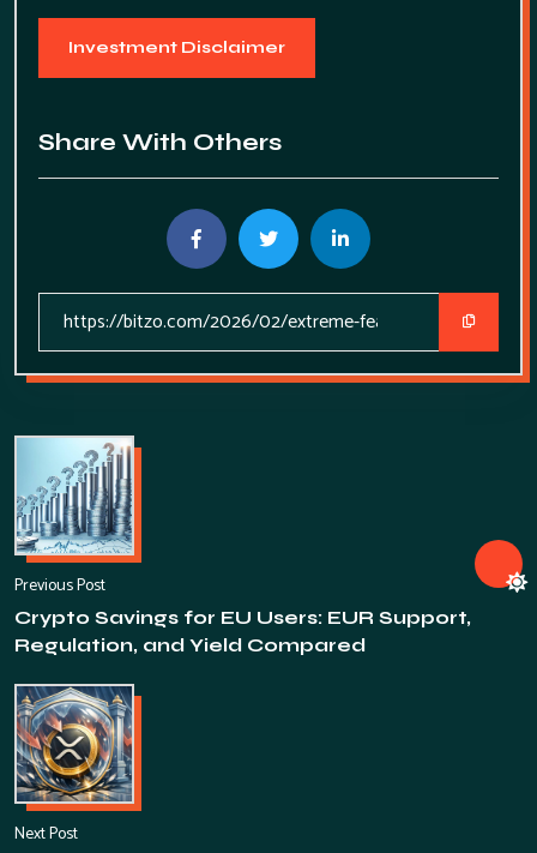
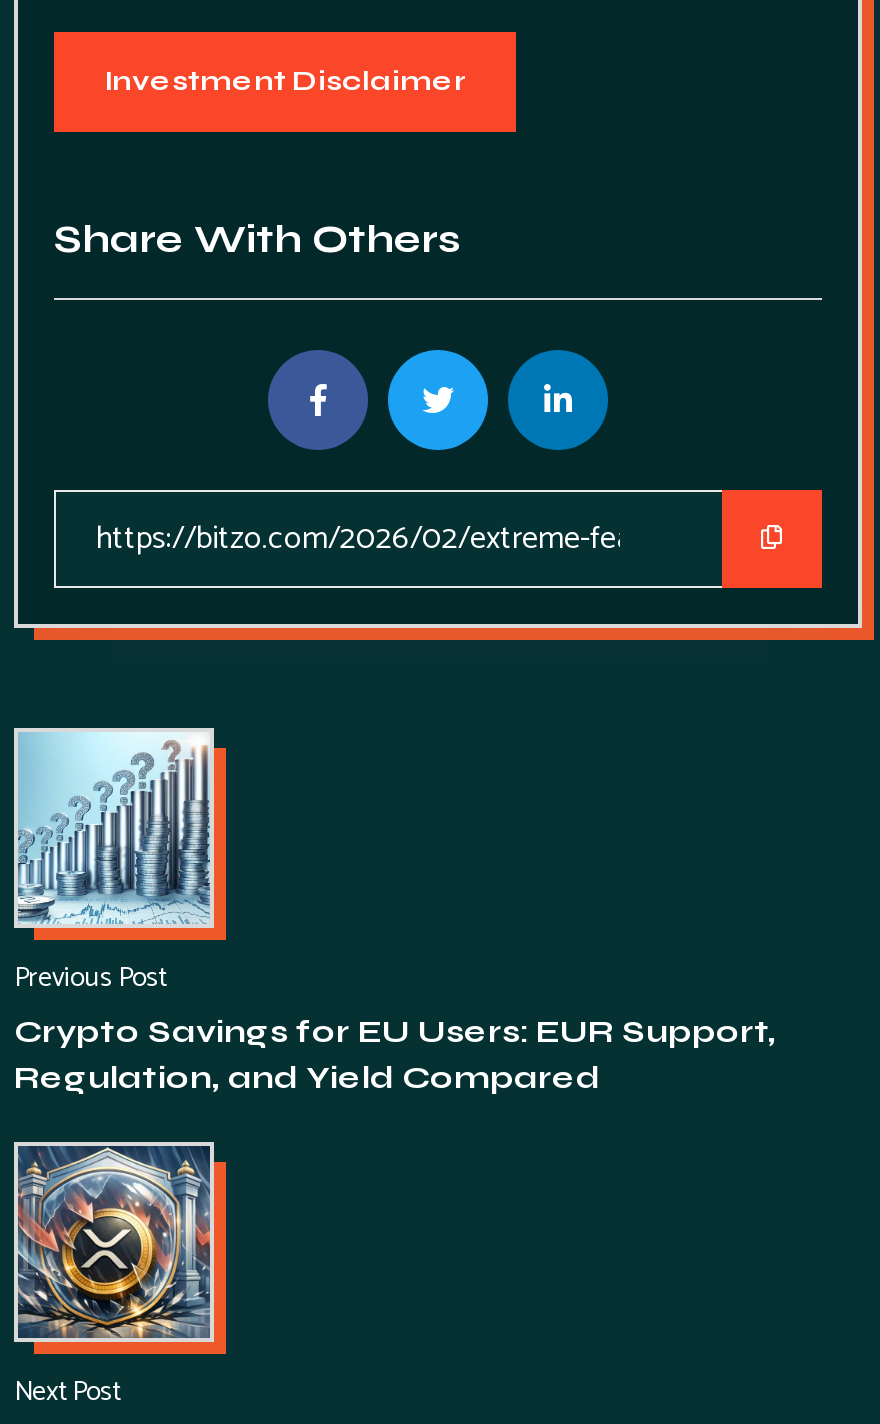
- [image]
